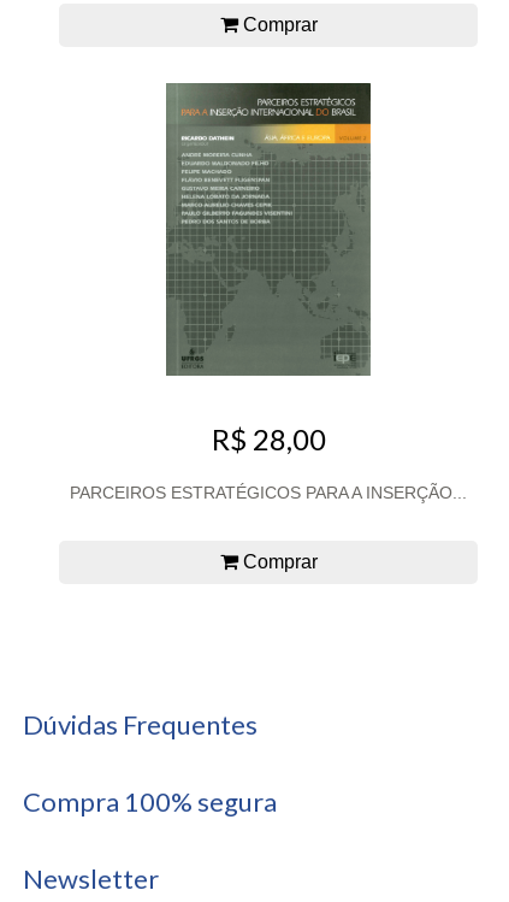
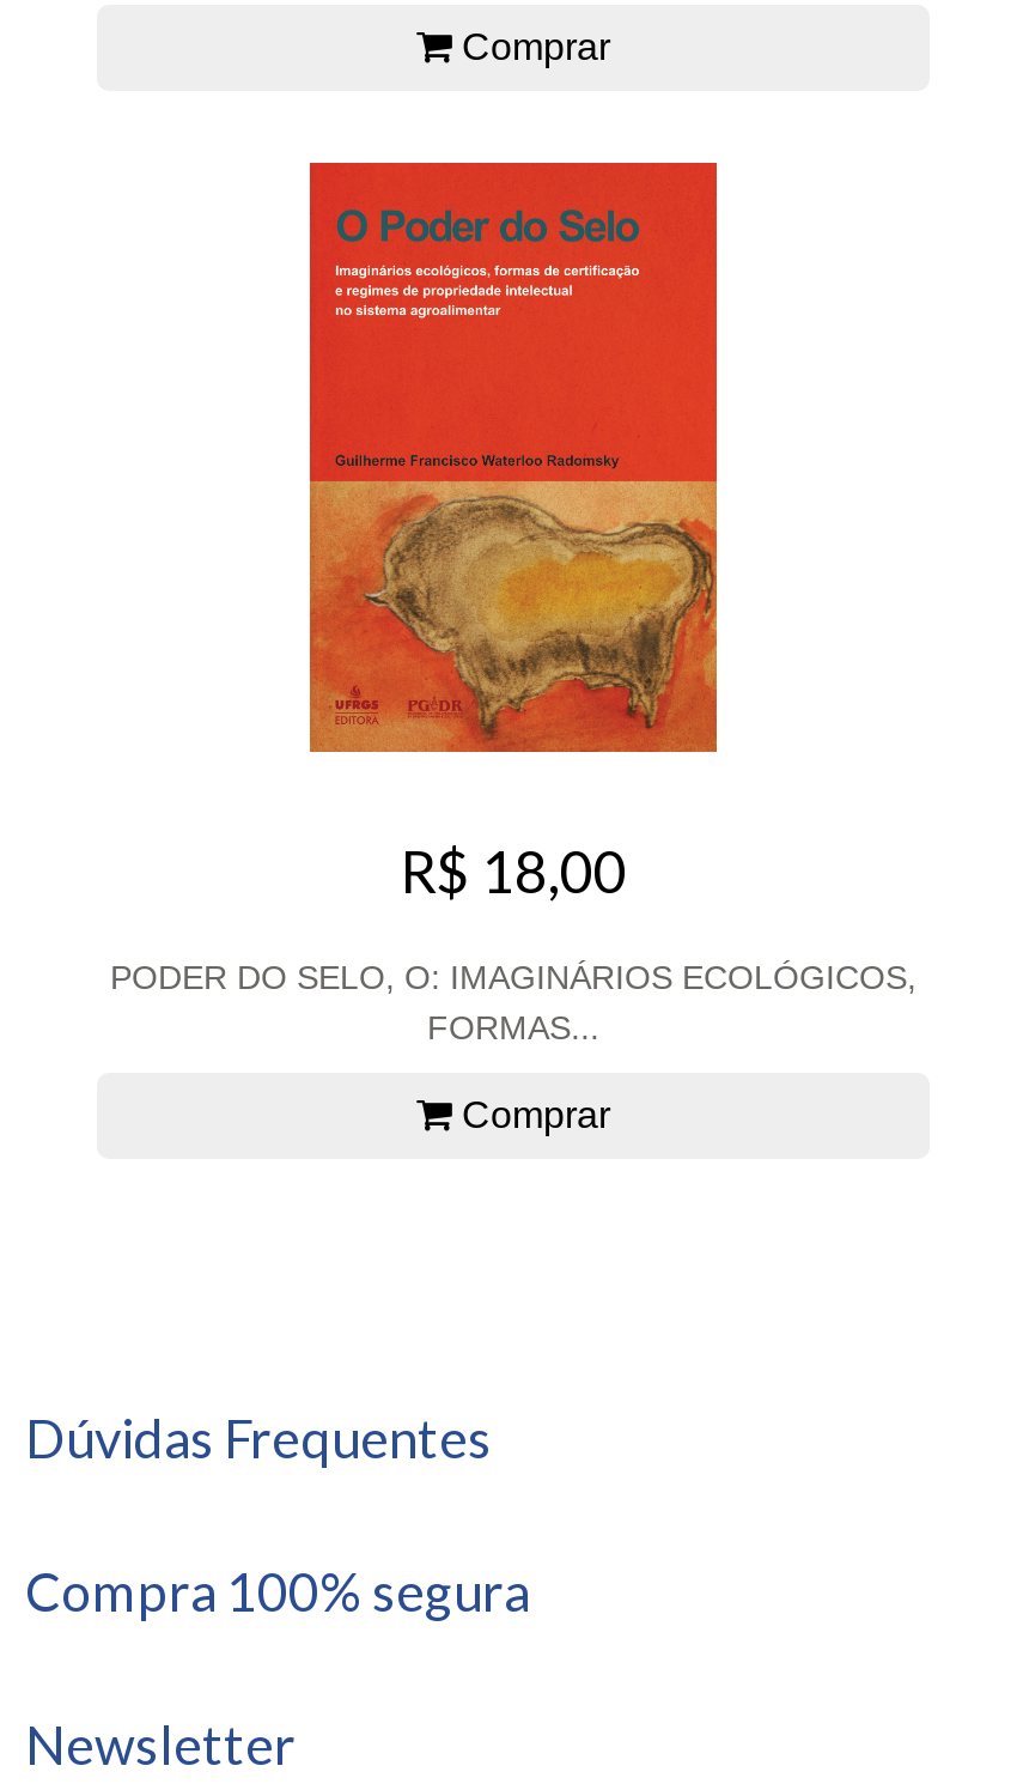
- [image]
- R$ 28,00
+ [image]
+ R$ 18,00

- PARCEIROS ESTRATÉGICOS PARA A INSERÇÃO...
+ PODER DO SELO, O: IMAGINÁRIOS ECOLÓGICOS,
+ FORMAS...
